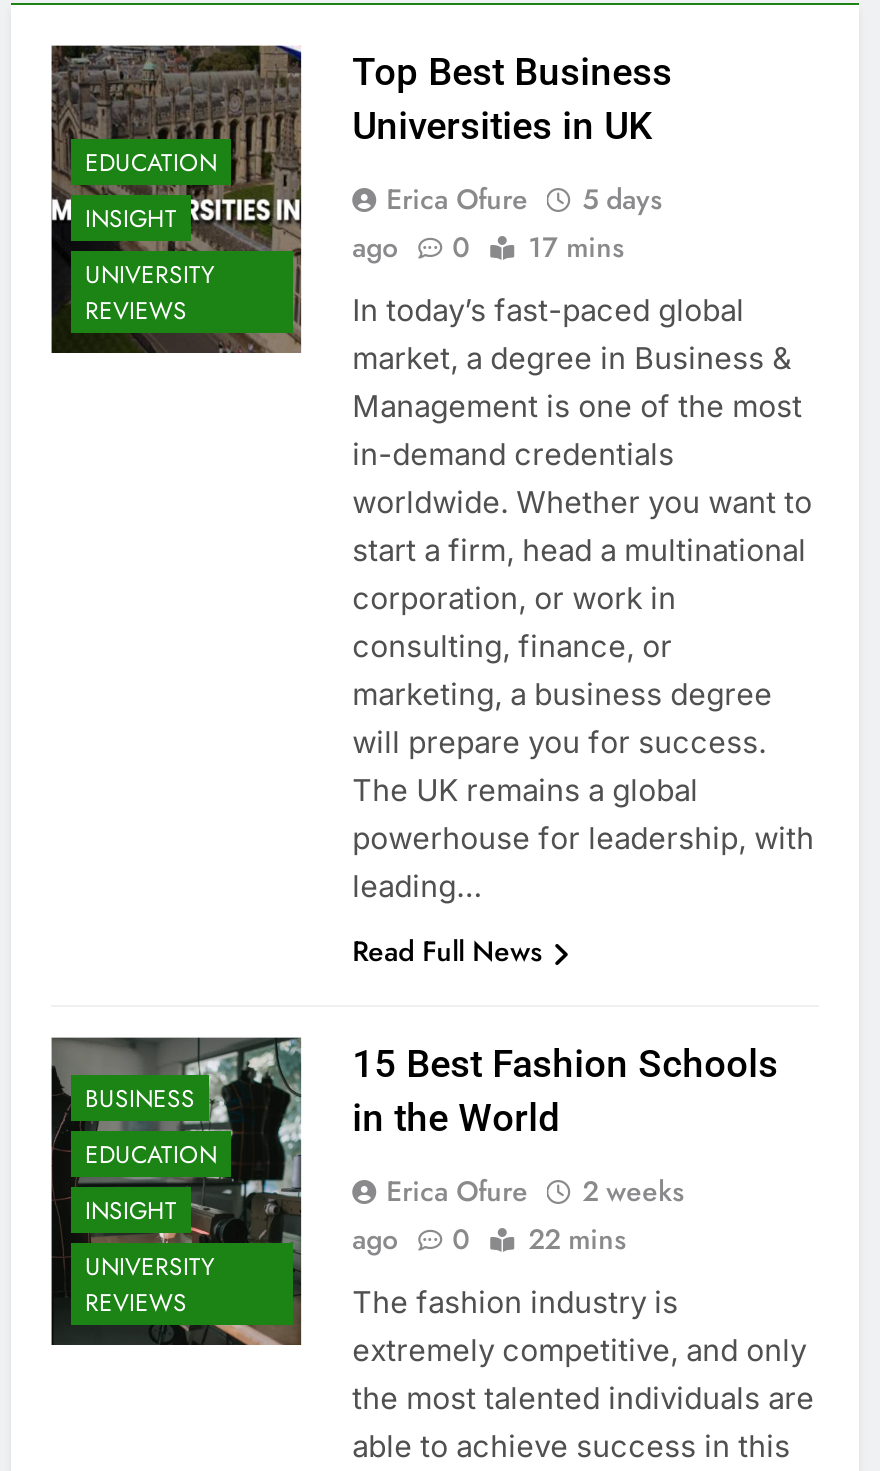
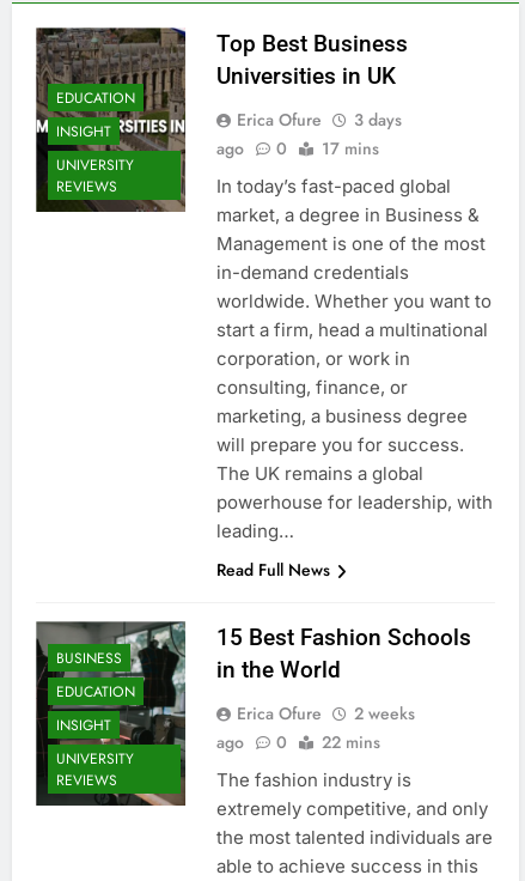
- Erica Ofure 5 days
+ Erica Ofure 3 days
